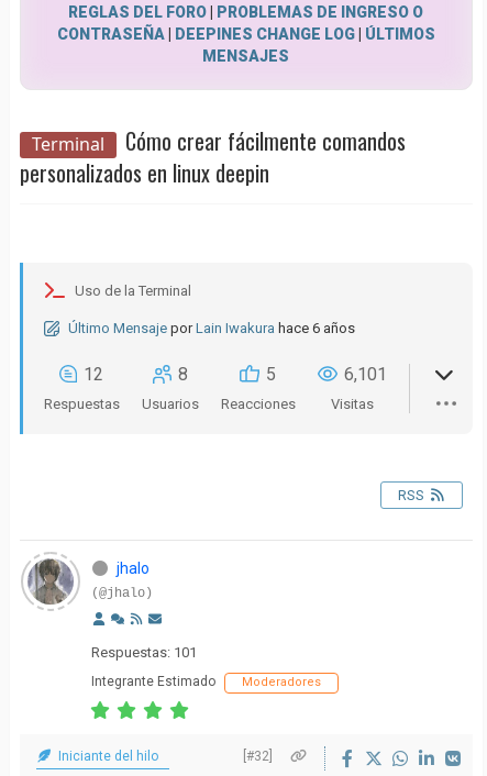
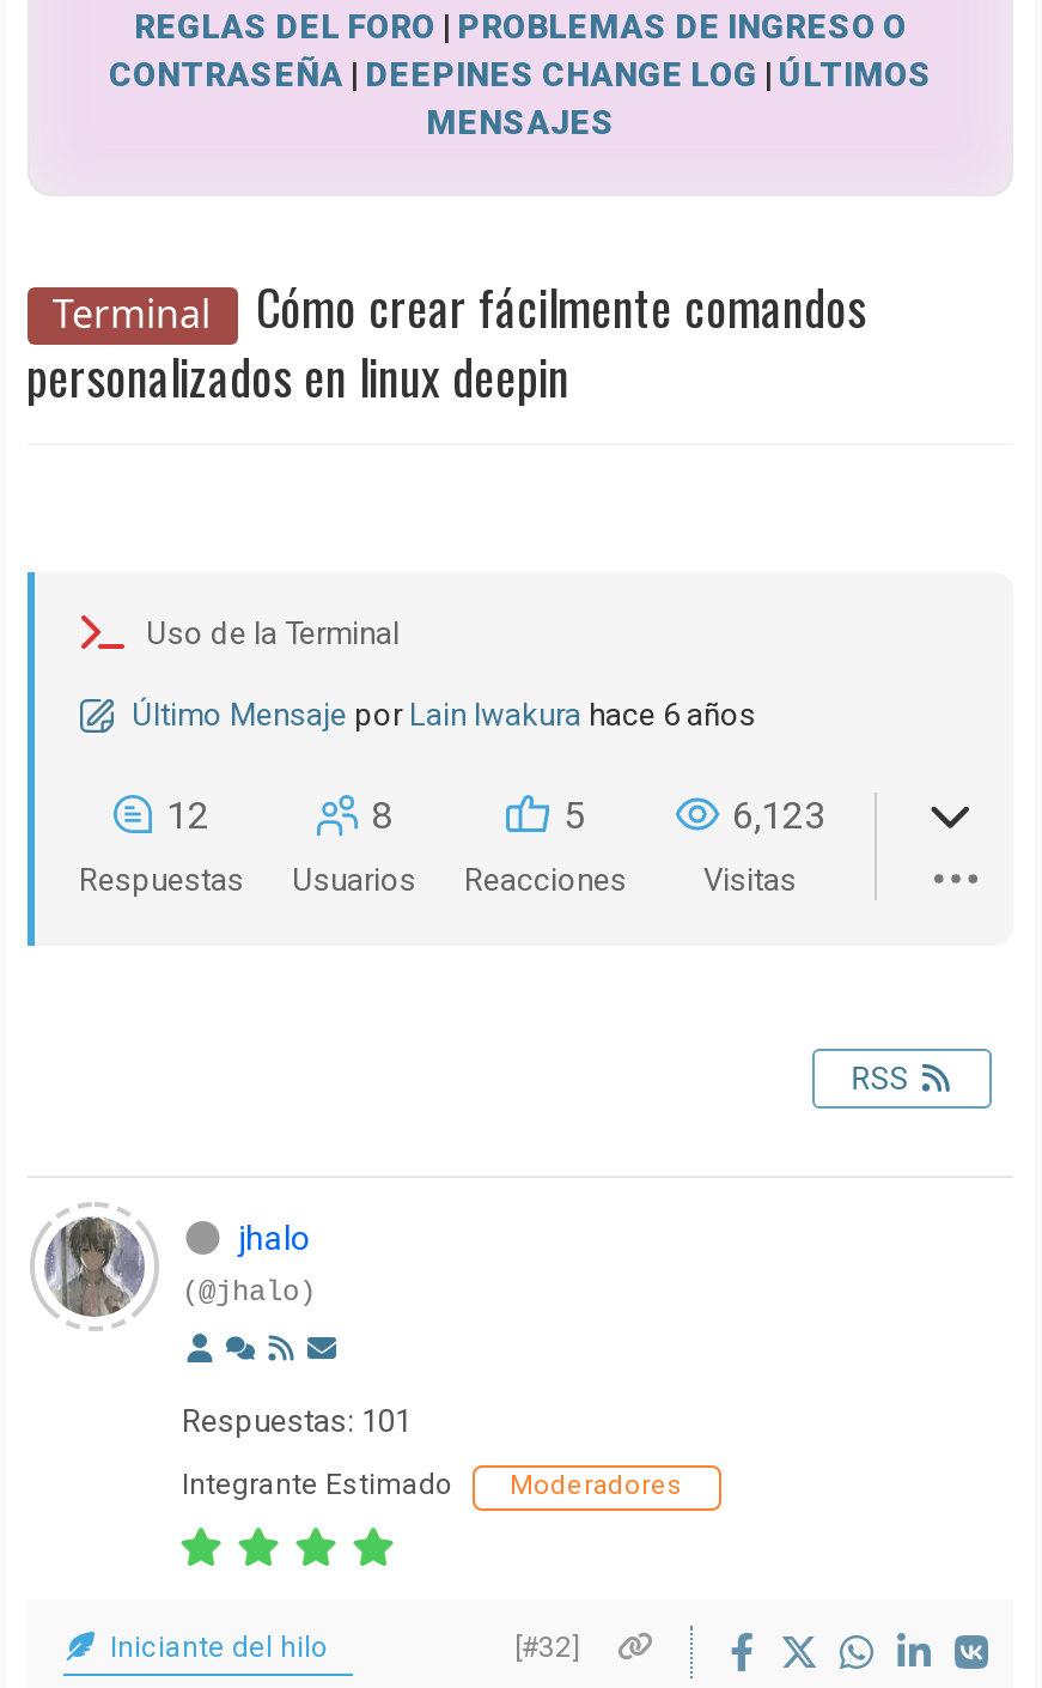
- 6,101
+ 6,123
